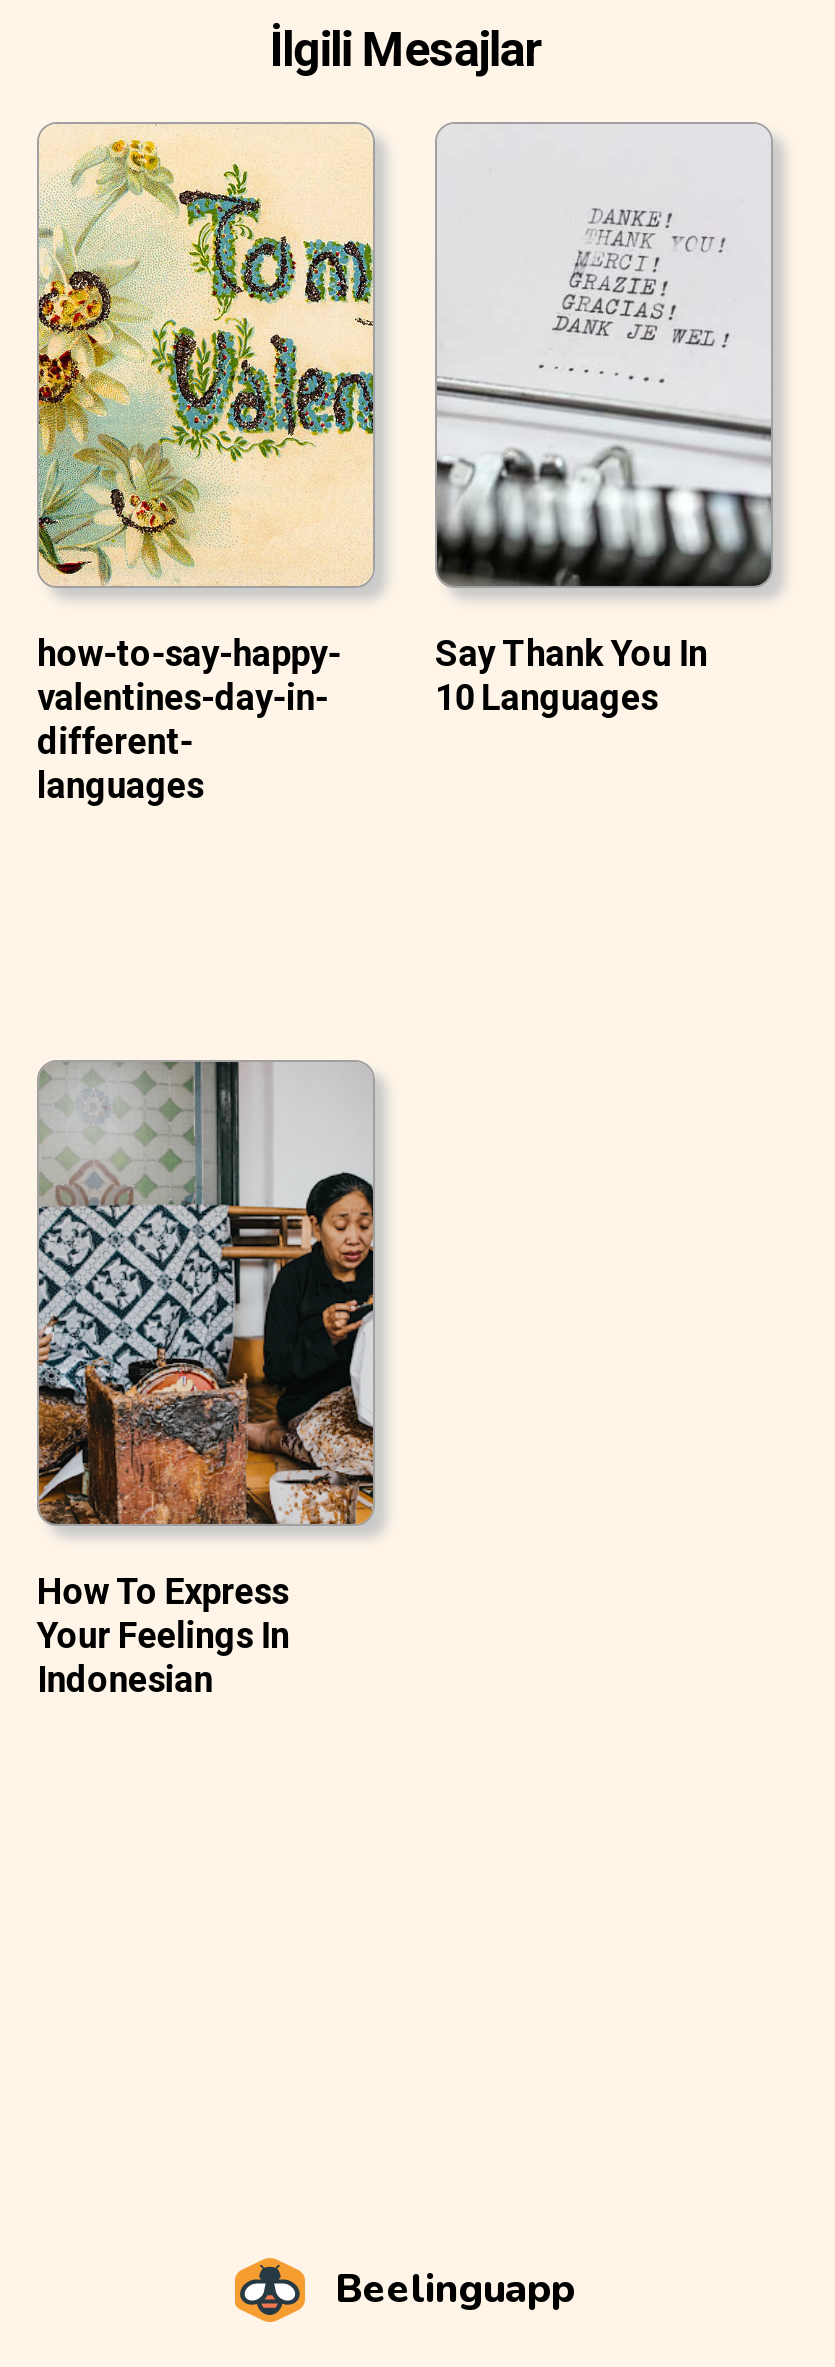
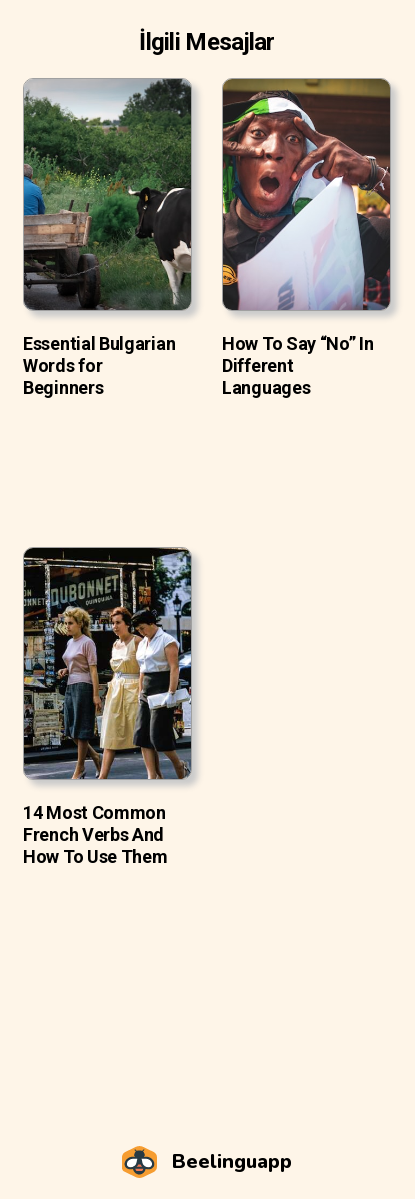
- [image]
- how-to-say-happy-
- valentines-day-in-
- different-
- languages
+ [image]
+ Essential Bulgarian
+ Words for
+ Beginners

- [image]
- Say Thank You In
- 10 Languages
+ [image]
+ How To Say “No” In
+ Different
+ Languages

- [image]
- How To Express
- Your Feelings In
- Indonesian
+ [image]
+ 14 Most Common
+ French Verbs And
+ How To Use Them
